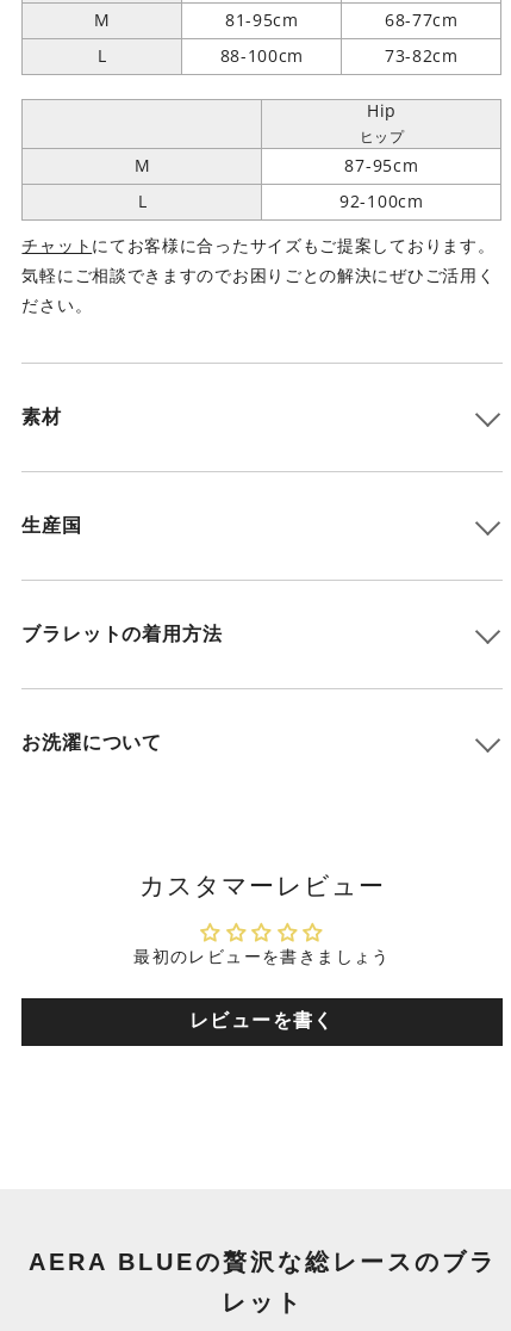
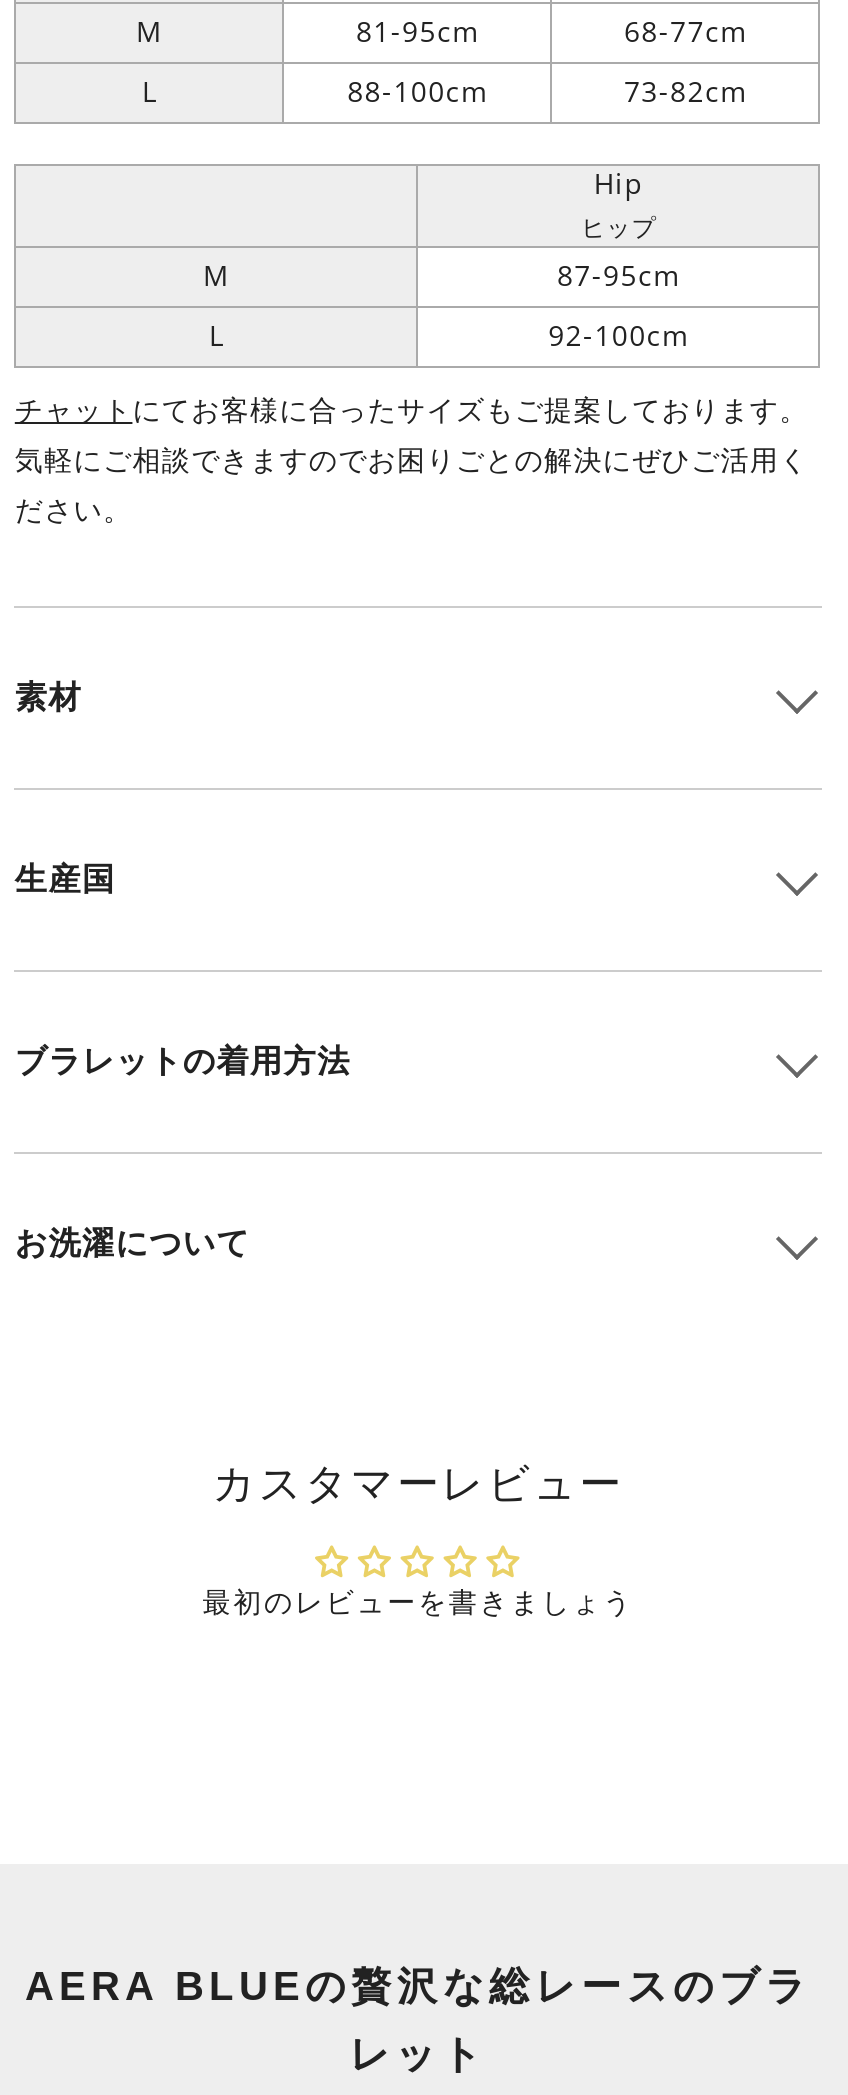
- レビューを書く
